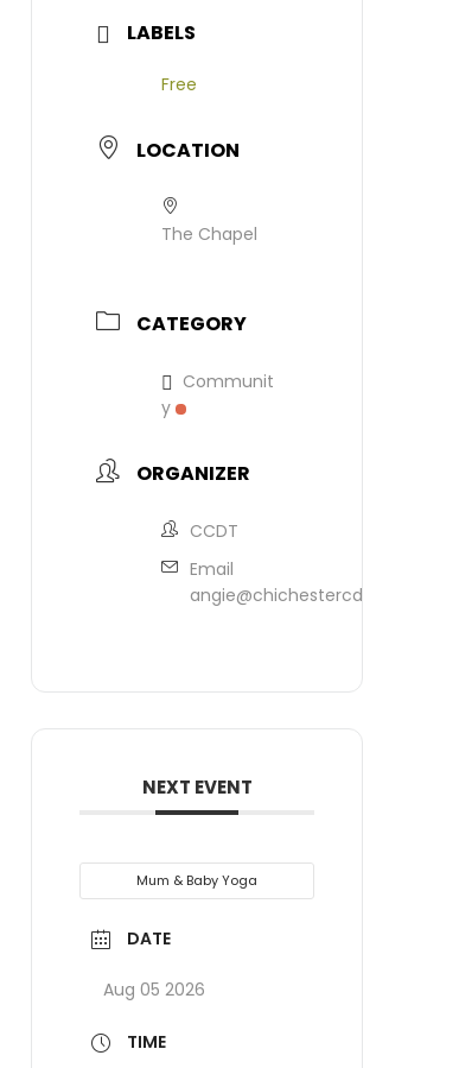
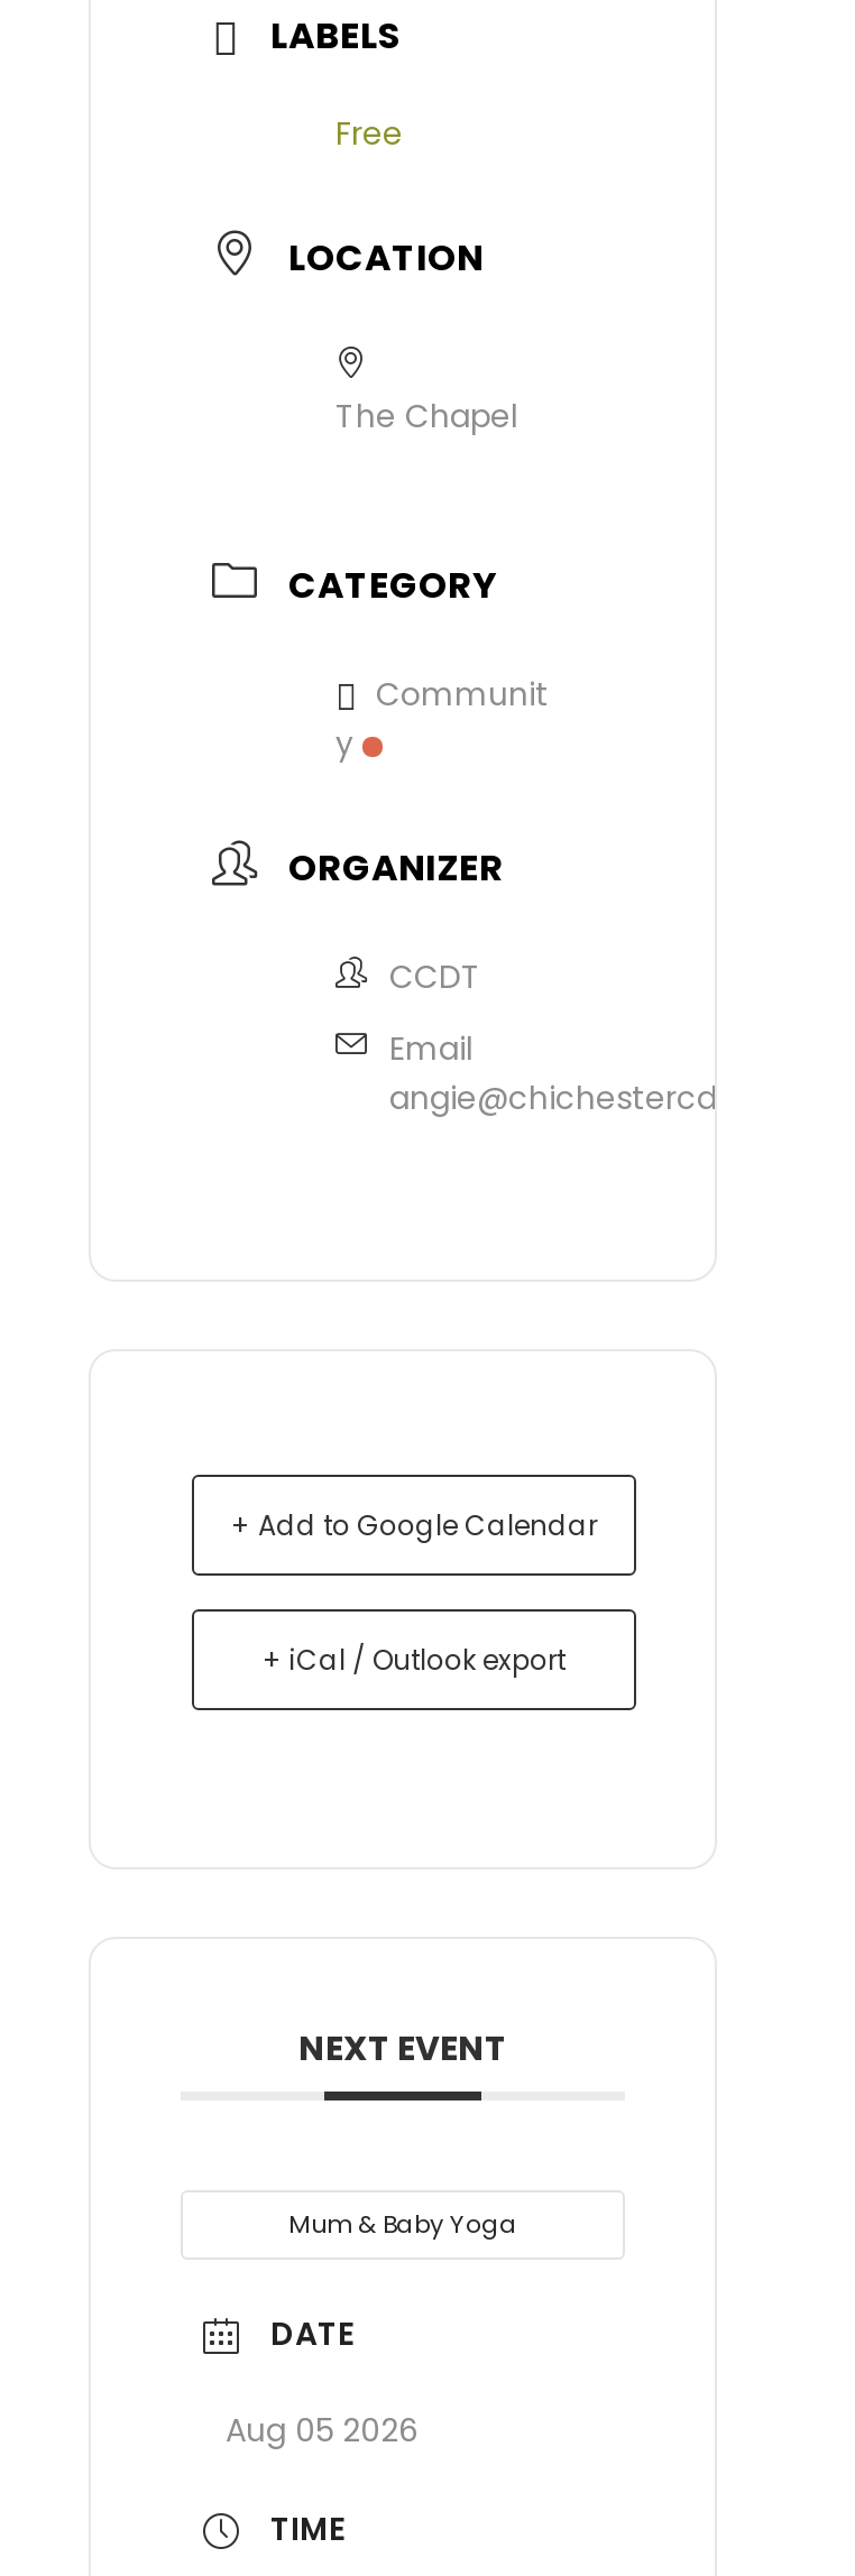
+ + Add to Google Calendar

+ + iCal / Outlook export
